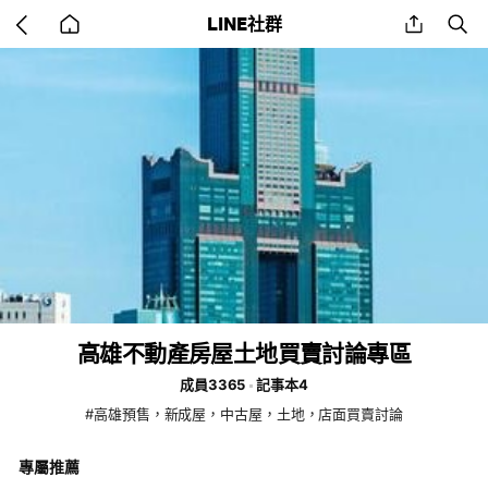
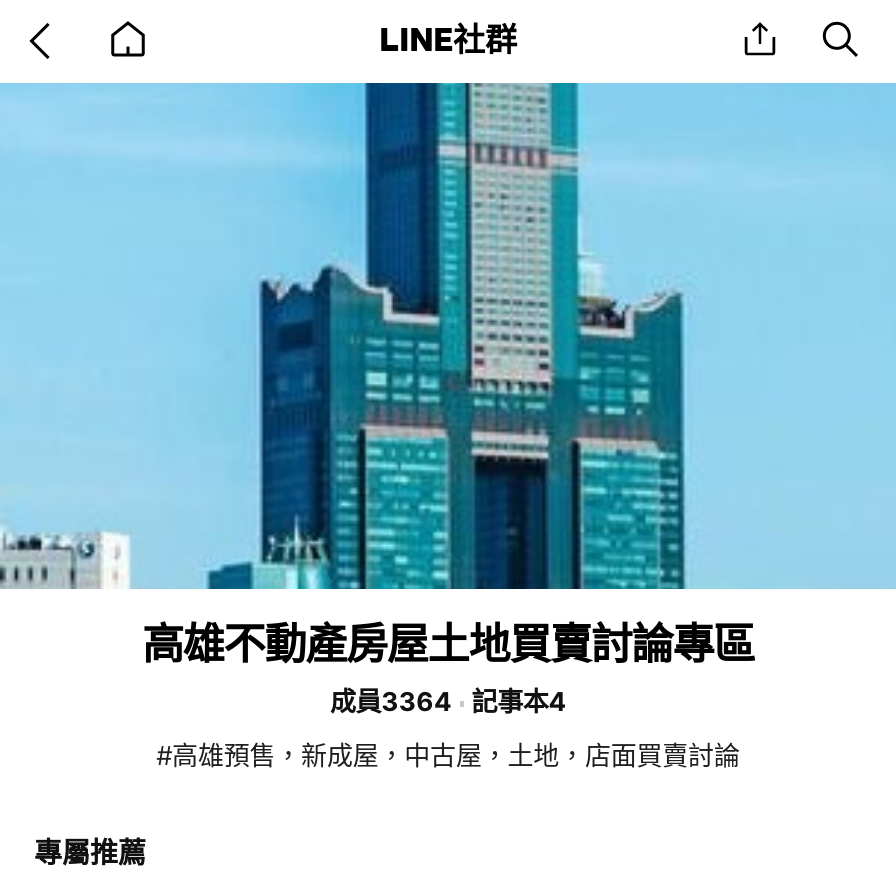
- 成員3365 記事本4
+ 成員3364 記事本4
